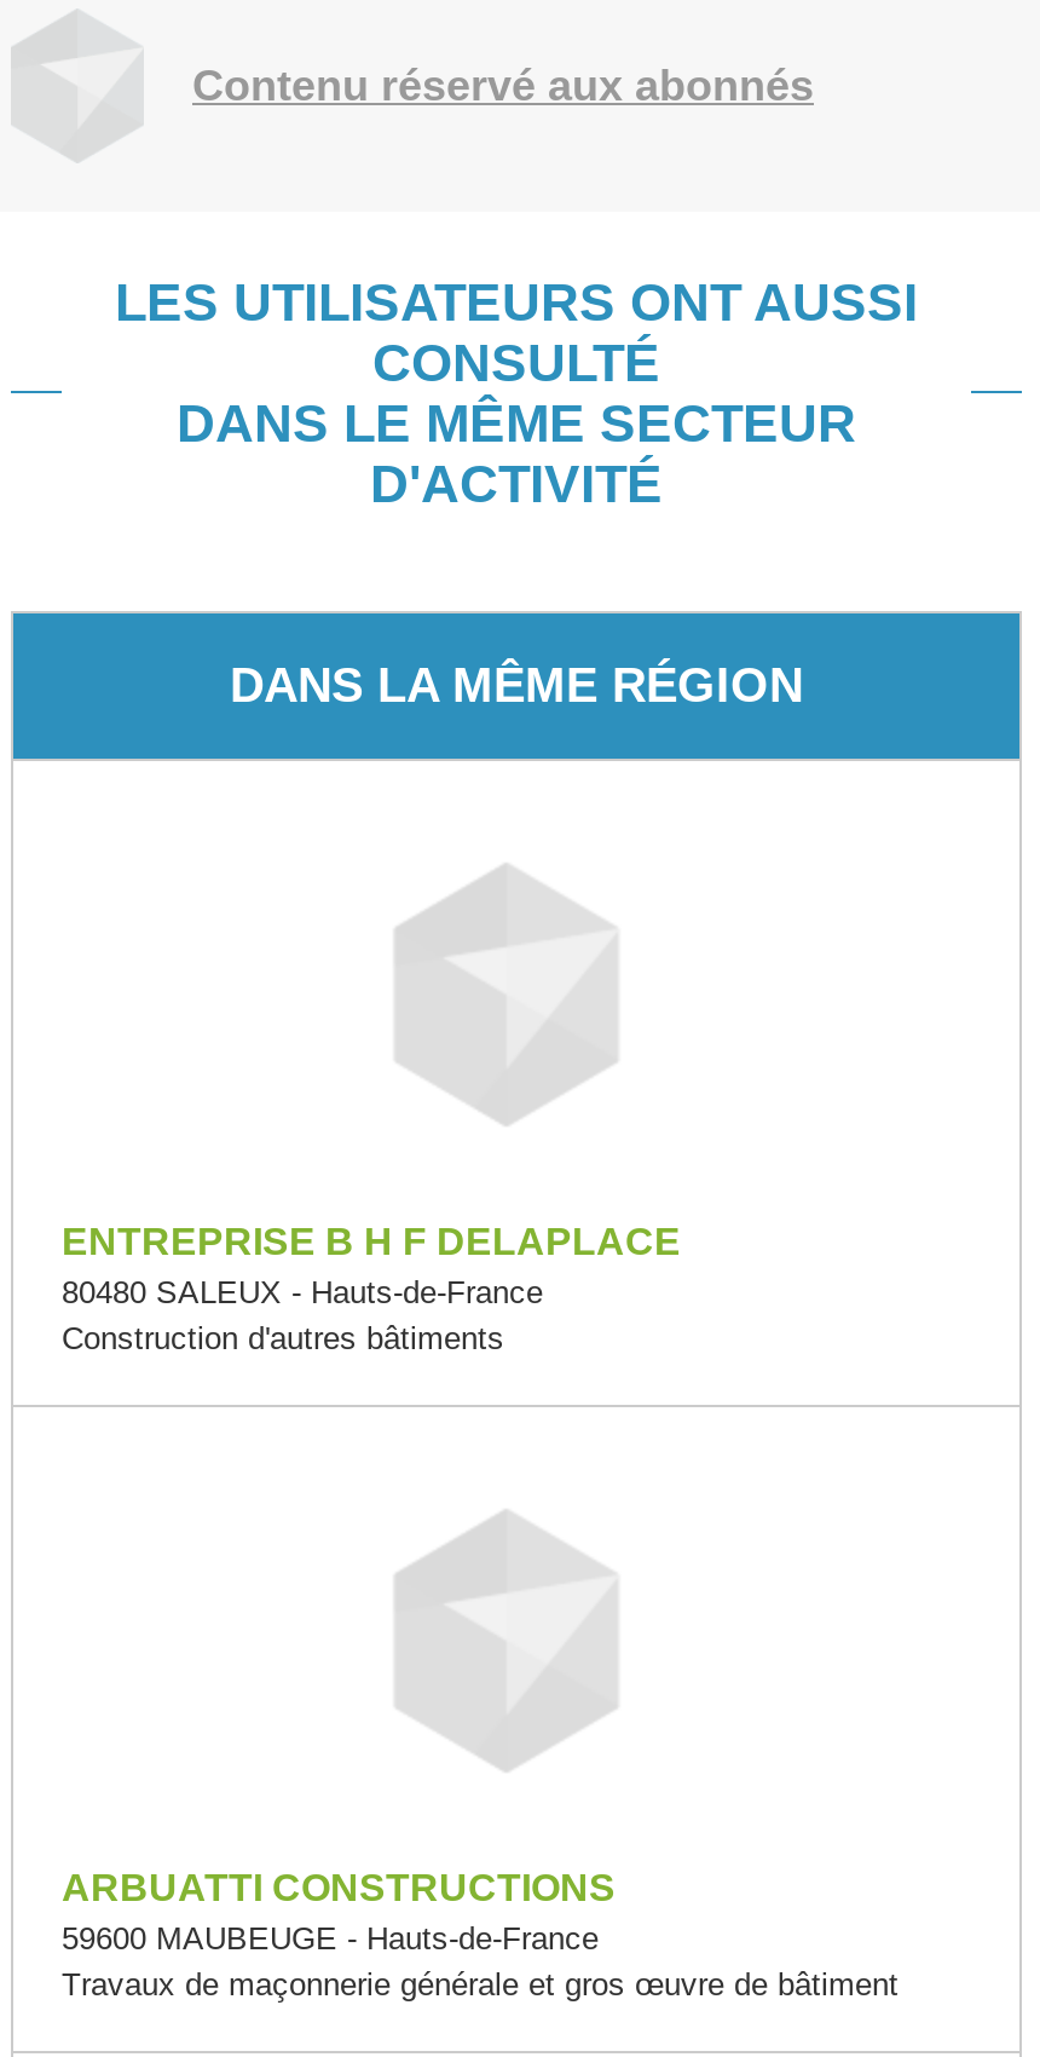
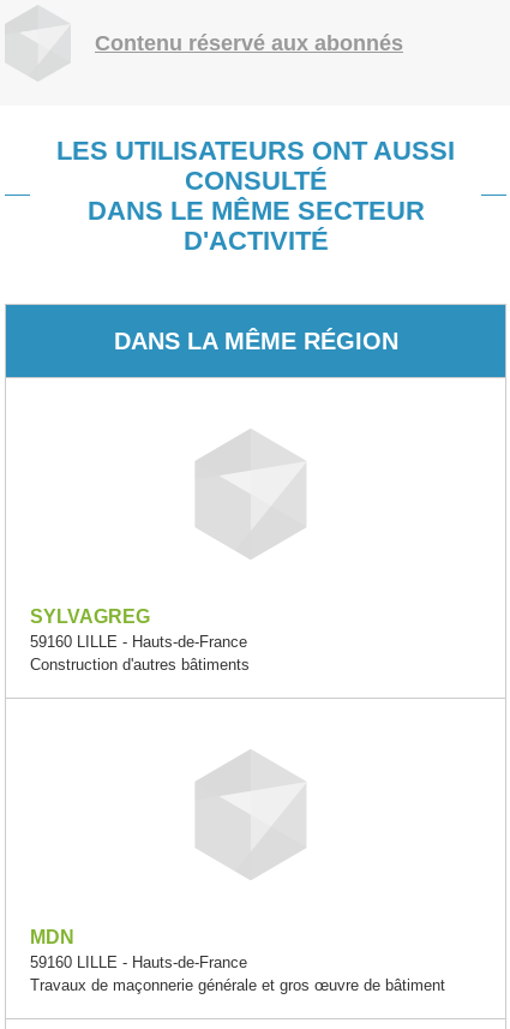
- ENTREPRISE B H F DELAPLACE
- 80480 SALEUX - Hauts-de-France
+ SYLVAGREG
+ 59160 LILLE - Hauts-de-France

- ARBUATTI CONSTRUCTIONS
- 59600 MAUBEUGE - Hauts-de-France
+ MDN
+ 59160 LILLE - Hauts-de-France
